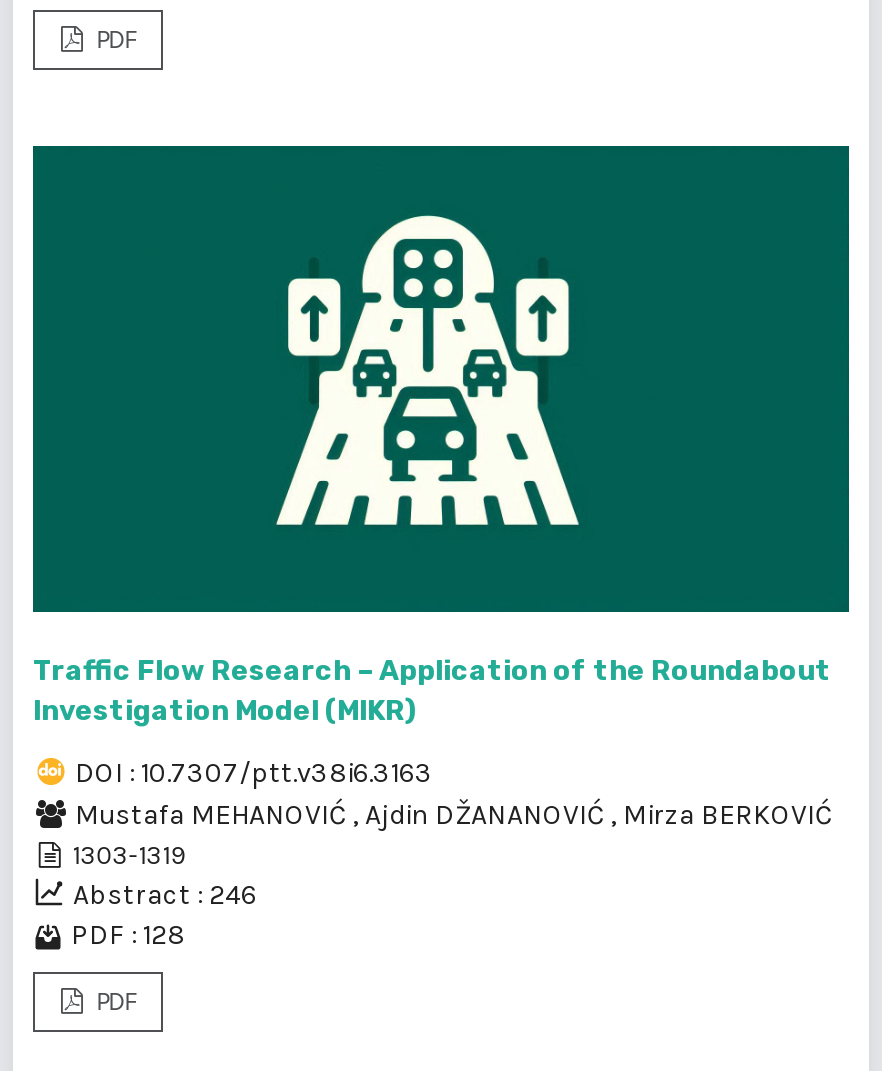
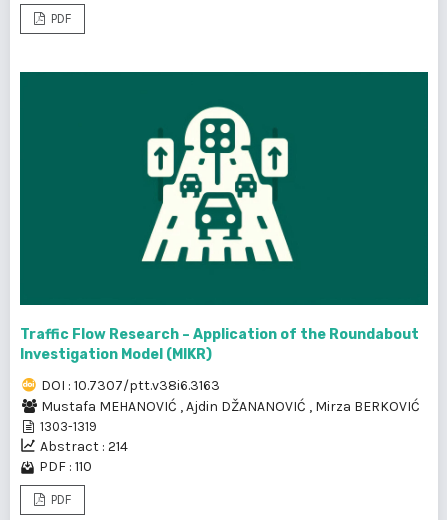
- Abstract : 246
+ Abstract : 214

- PDF : 128
+ PDF : 110
